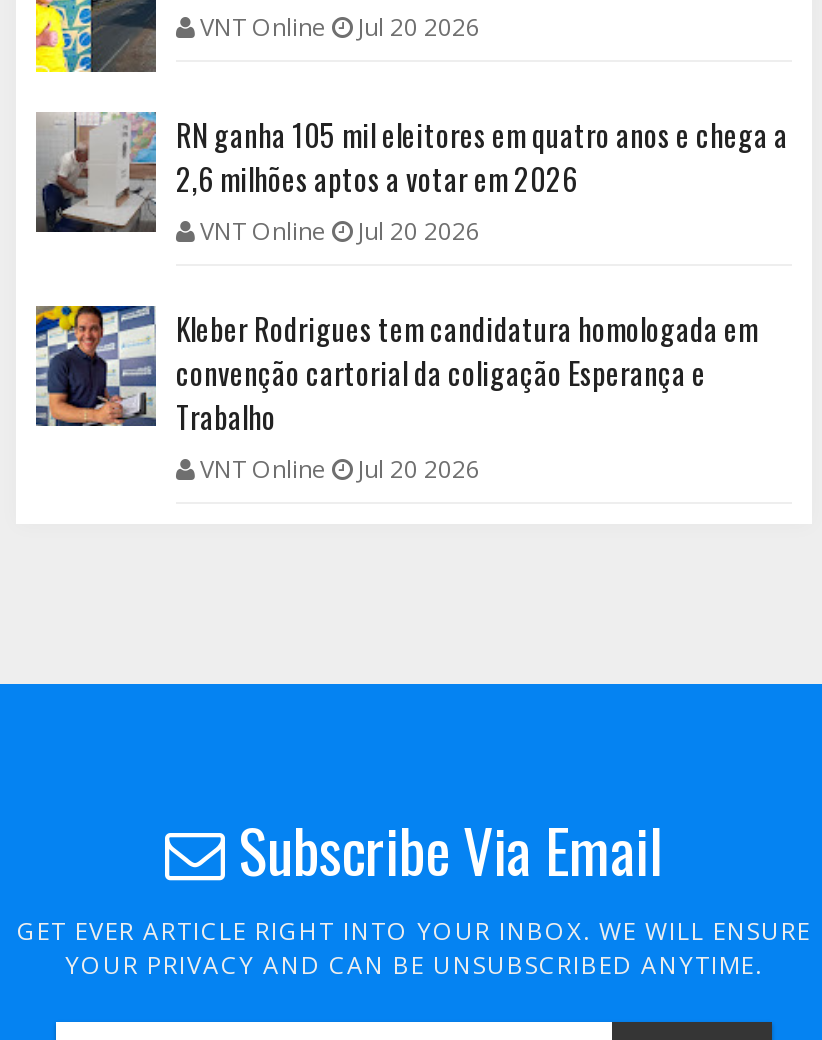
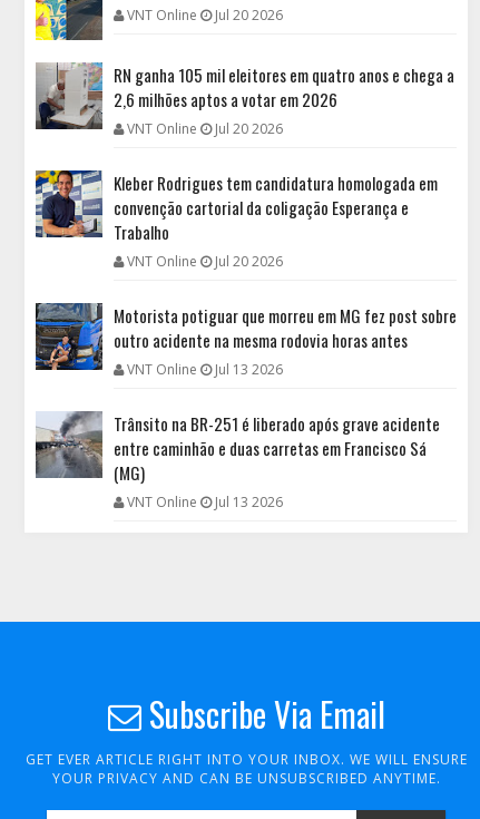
+ [image]
+ Motorista potiguar que morreu em MG fez post sobre
+ outro acidente na mesma rodovia horas antes
+ VNT Online
+ Jul 13 2026
+ Trânsito na BR-251 é liberado após grave acidente
+ entre caminhão e duas carretas em Francisco Sá
+ (MG)
+ VNT Online
+ Jul 13 2026

+ [image]
